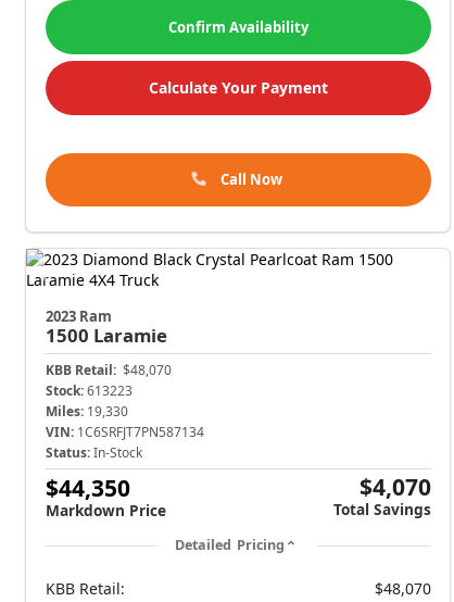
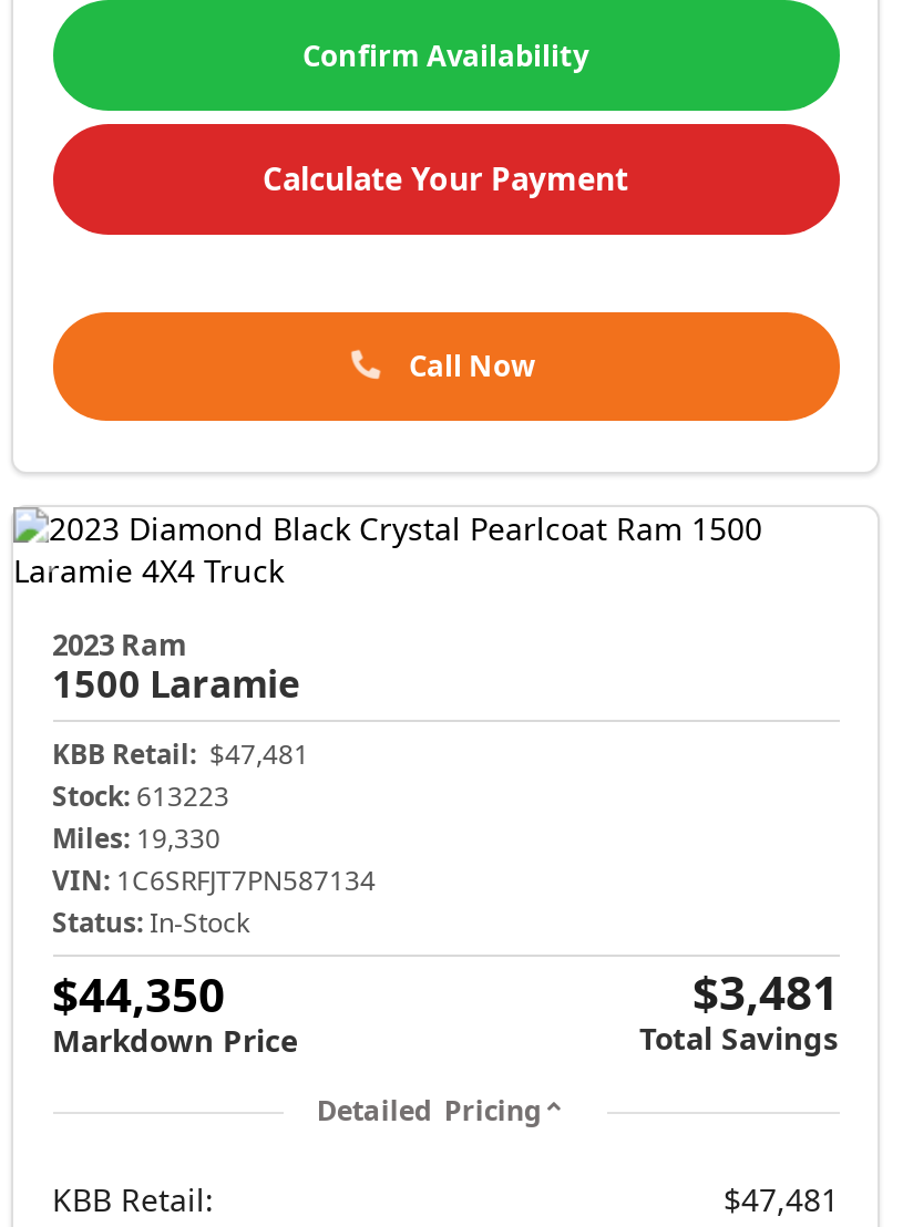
- KBB Retail: $48,070
+ KBB Retail: $47,481

- $4,070
+ $3,481

- $48,070
+ $47,481
